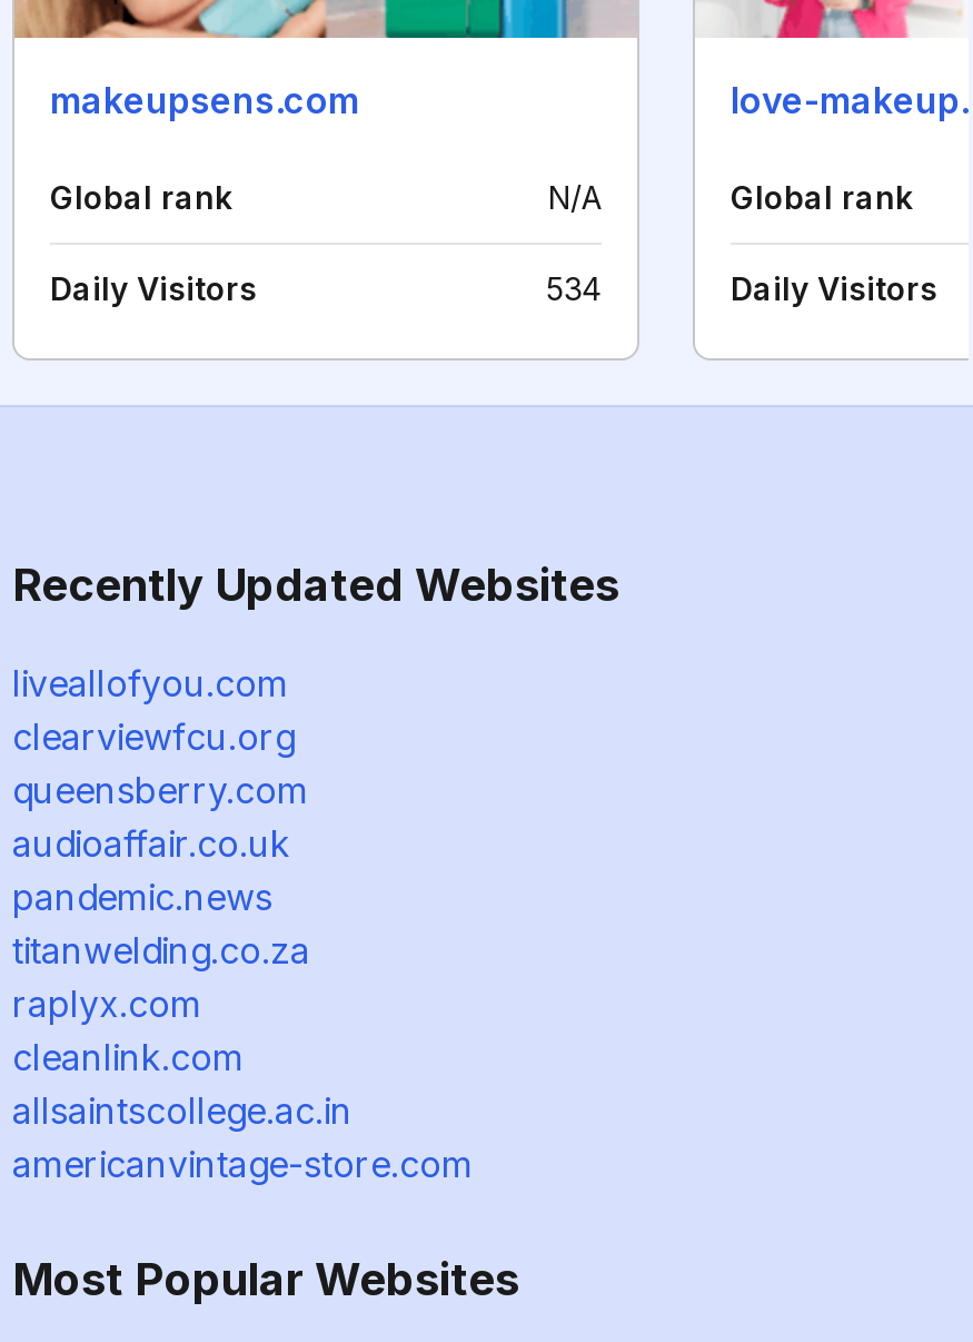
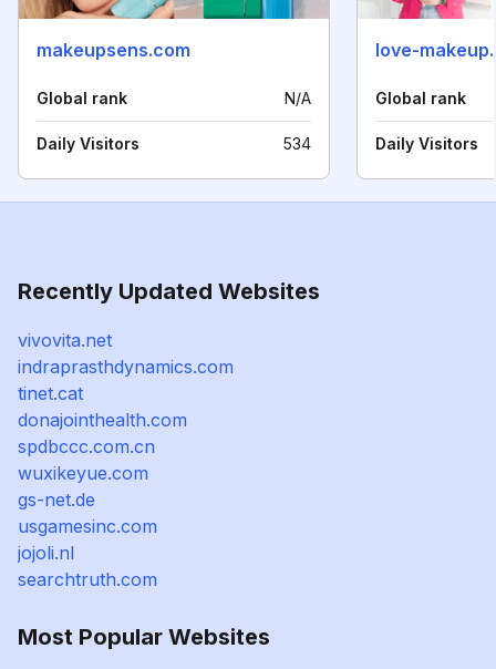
- liveallofyou.com
- clearviewfcu.org
- queensberry.com
- audioaffair.co.uk
- pandemic.news
- titanwelding.co.za
- raplyx.com
- cleanlink.com
- allsaintscollege.ac.in
- americanvintage-store.com
+ vivovita.net
+ indraprasthdynamics.com
+ tinet.cat
+ donajointhealth.com
+ spdbccc.com.cn
+ wuxikeyue.com
+ gs-net.de
+ usgamesinc.com
+ jojoli.nl
+ searchtruth.com
